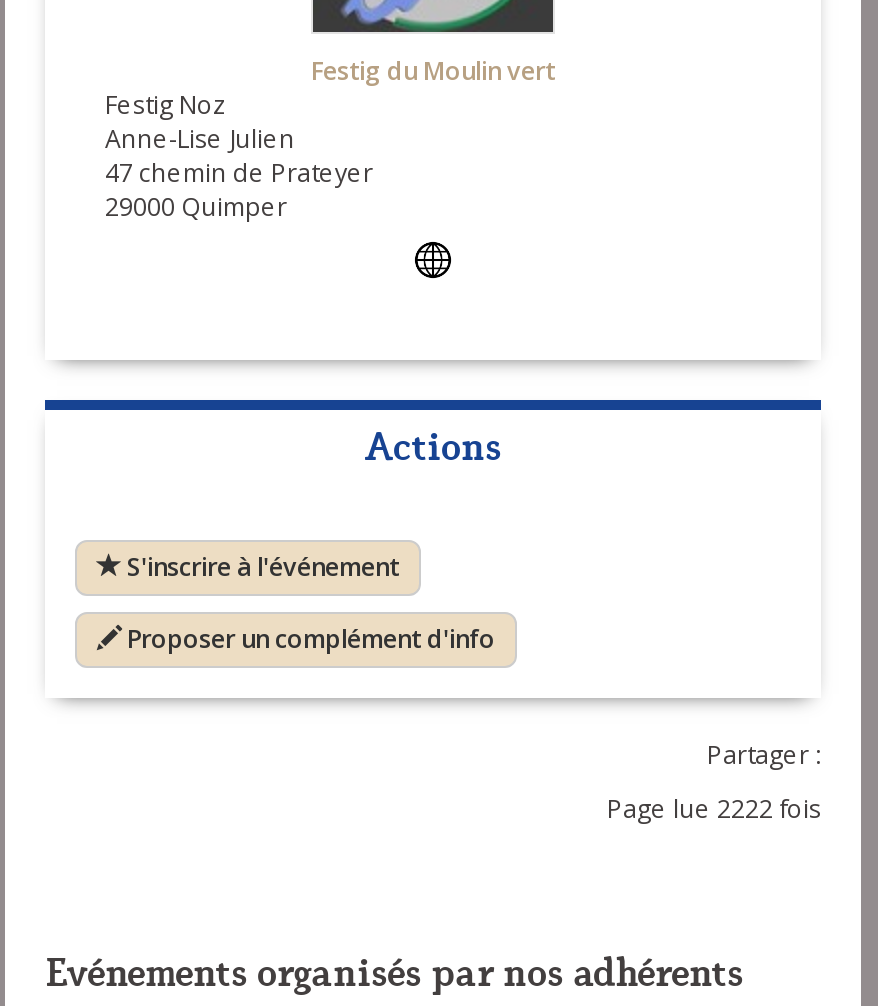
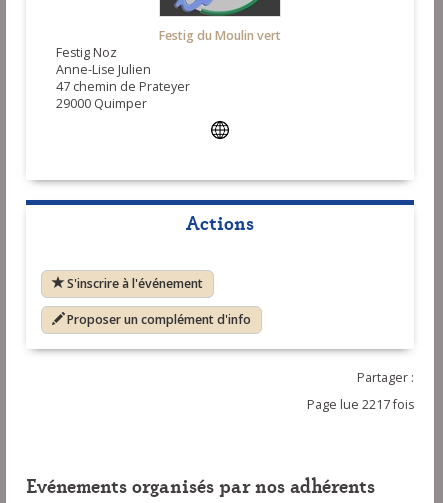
- Page lue 2222 fois
+ Page lue 2217 fois
